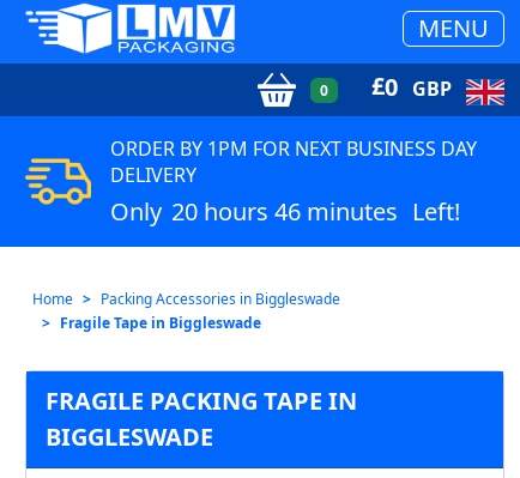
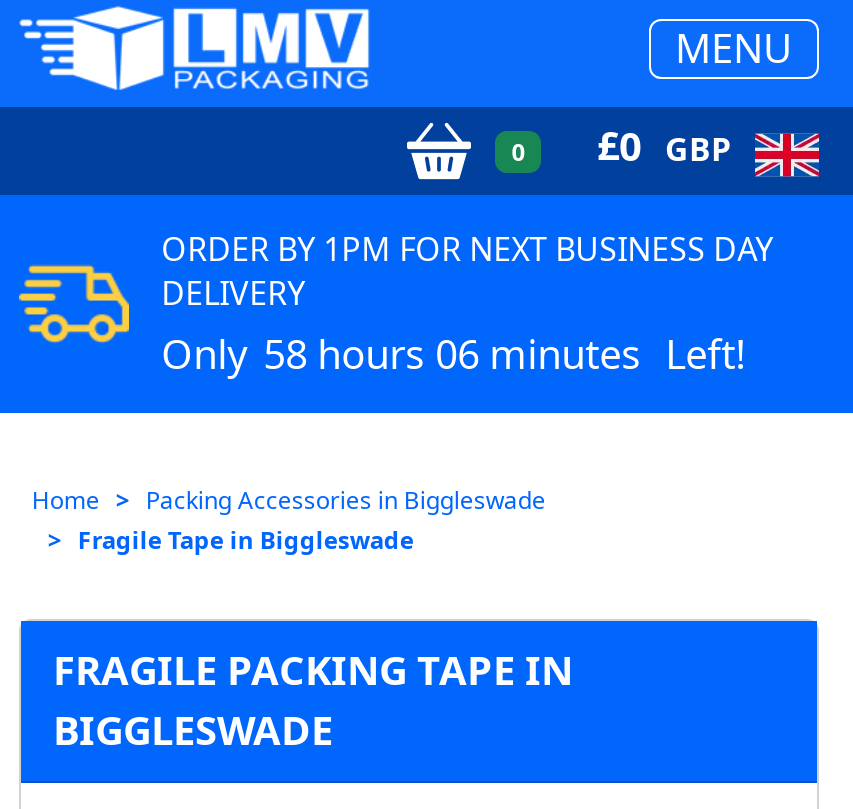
- Only 20 hours 46 minutes Left!
+ Only 58 hours 06 minutes Left!
